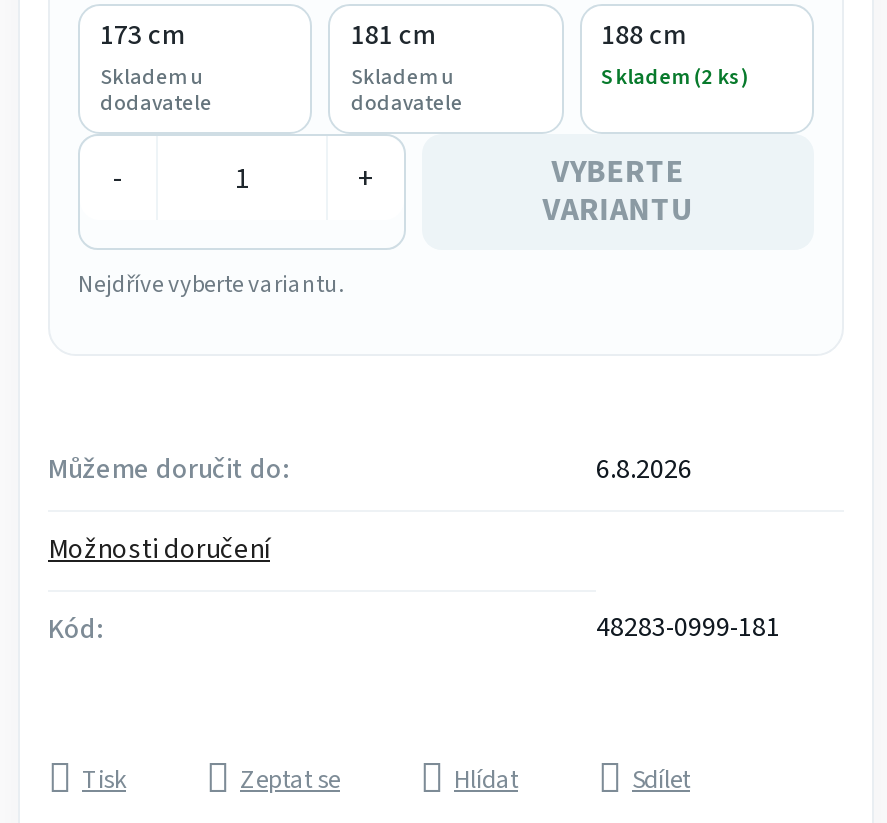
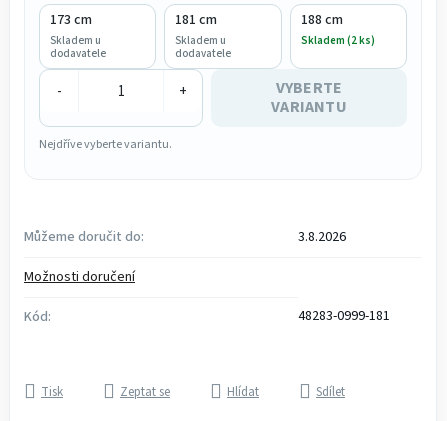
- 6.8.2026
+ 3.8.2026
